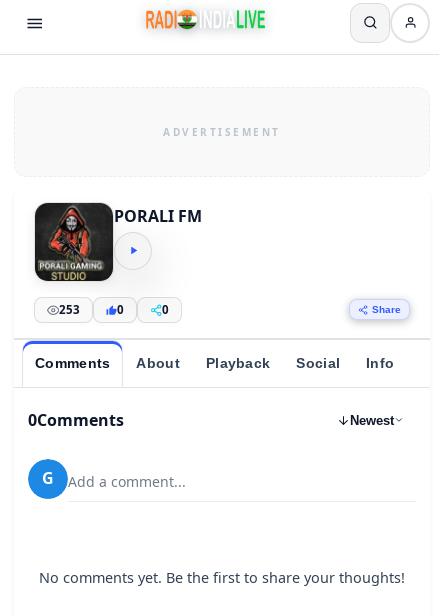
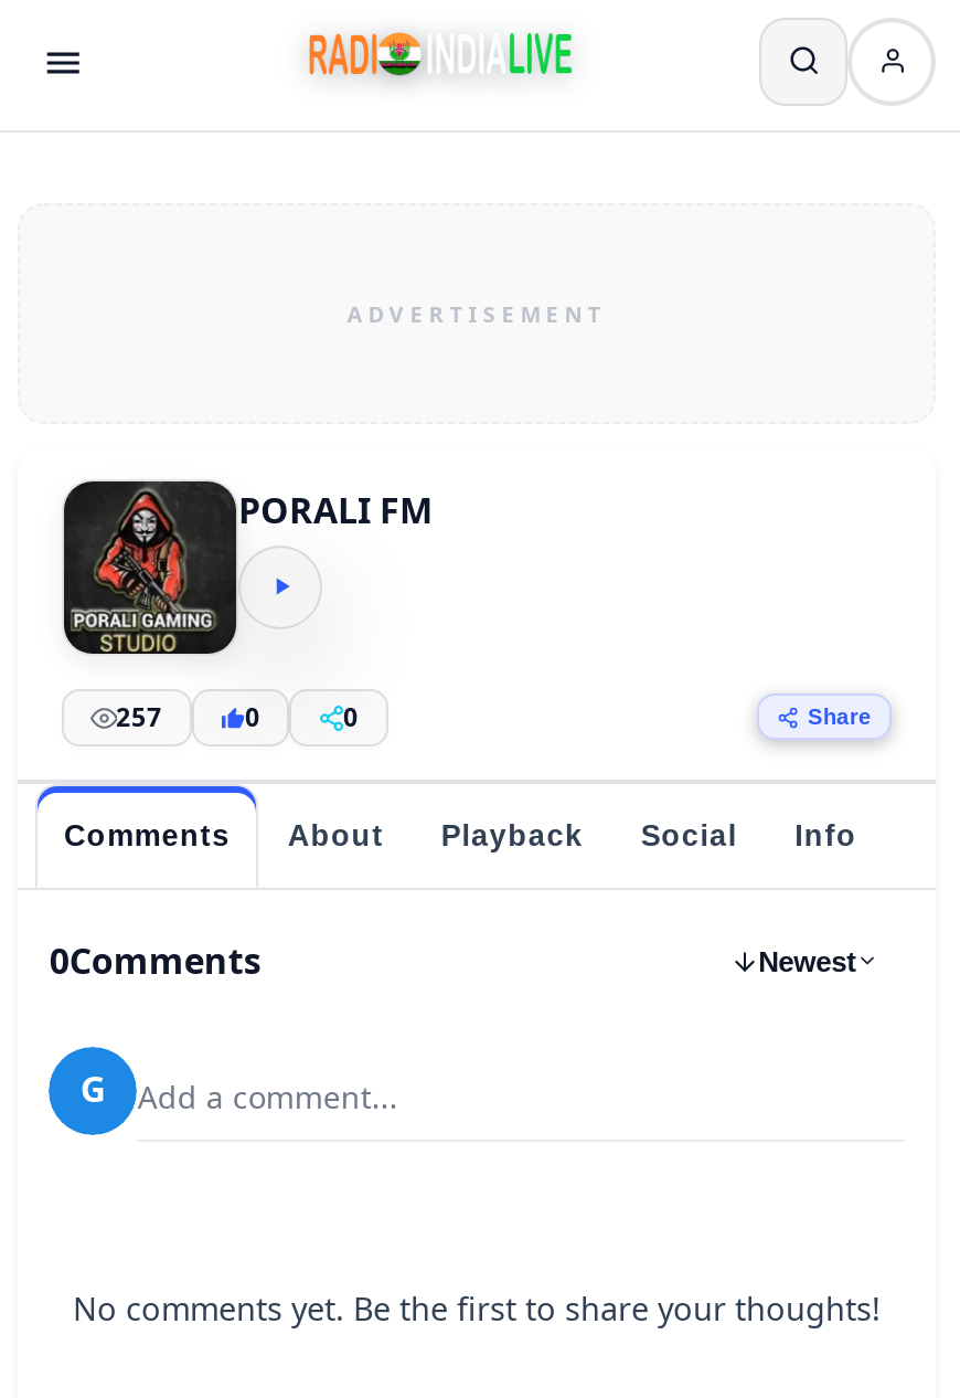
- 253
+ 257
